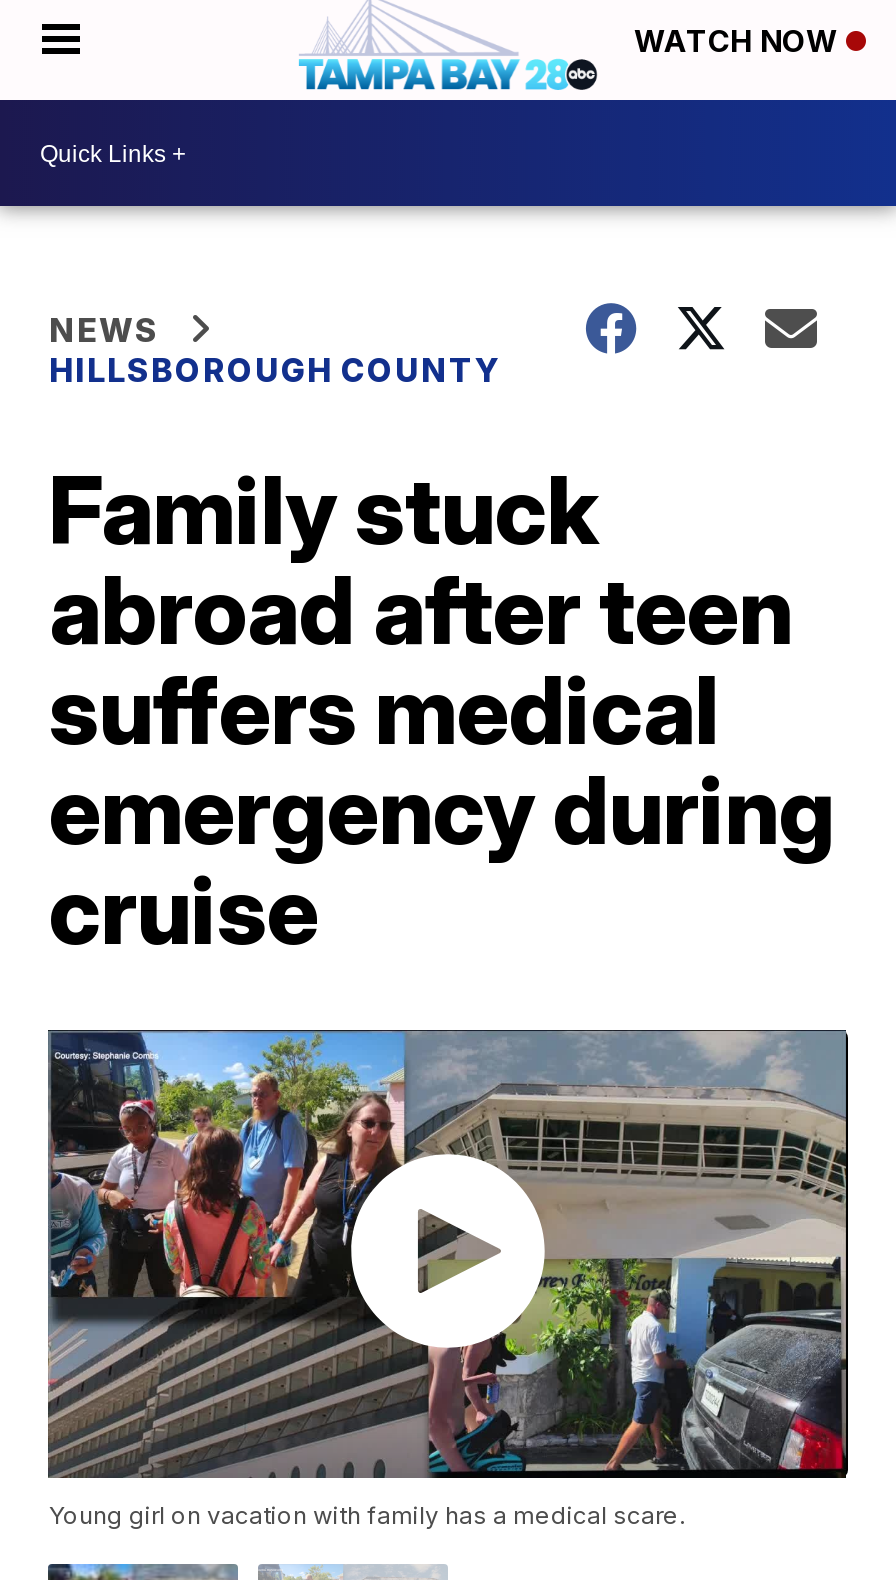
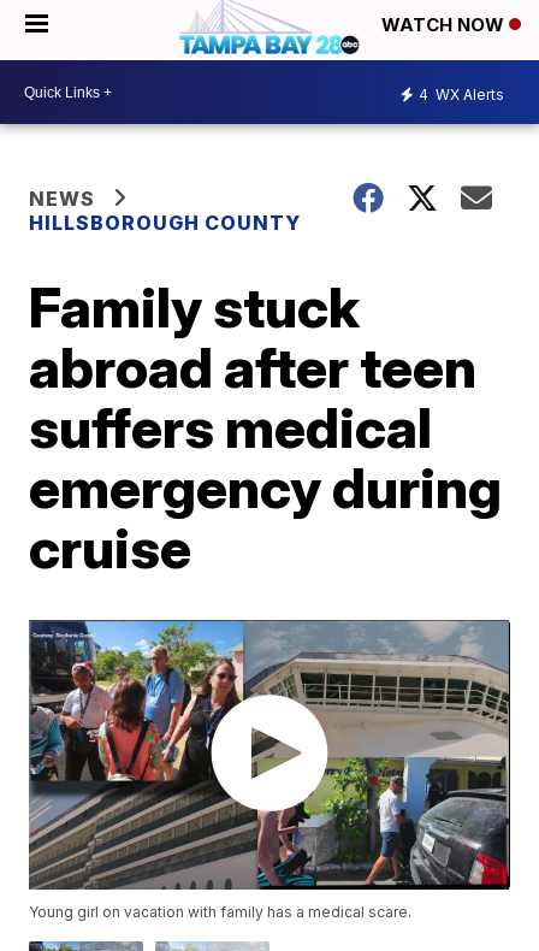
+ 4 WX Alerts
